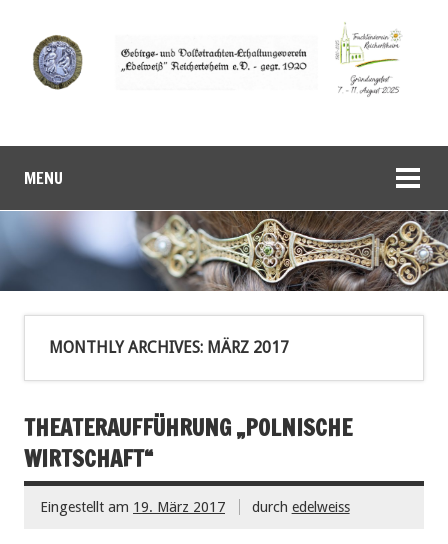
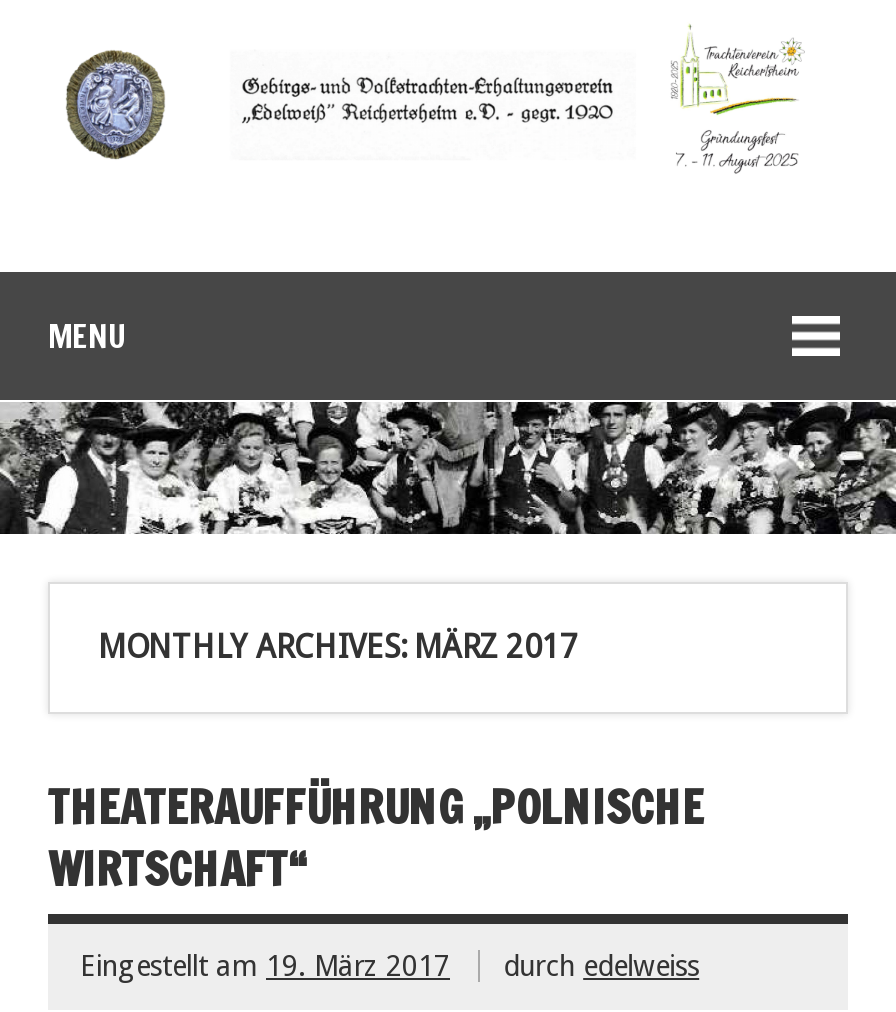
- [image]
+ [image]
